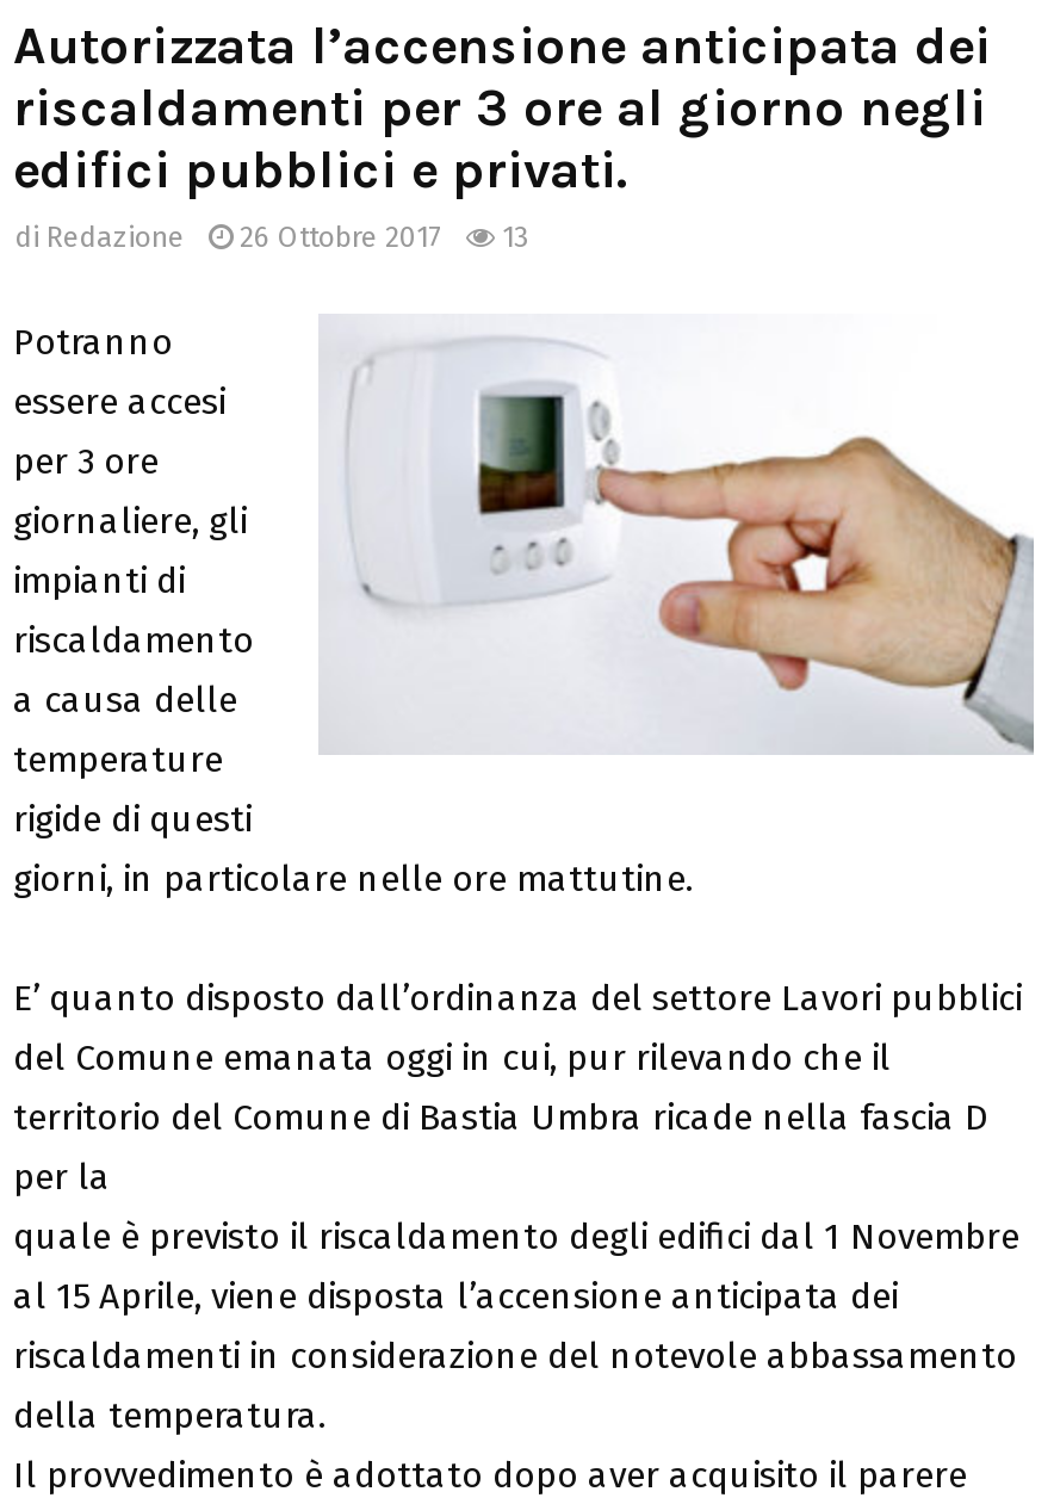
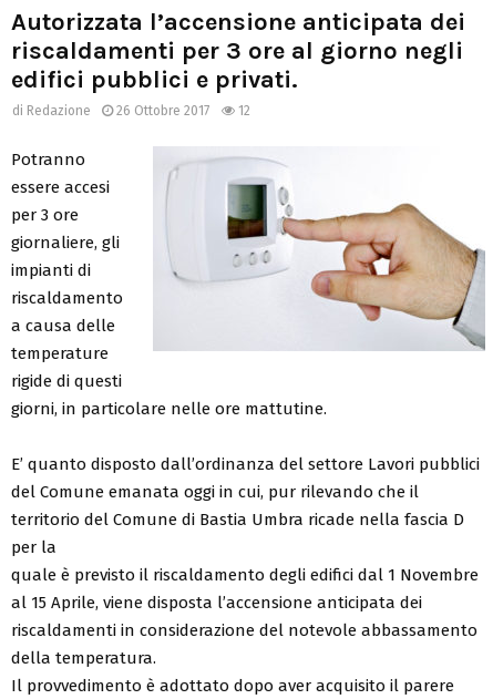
- di Redazione 26 Ottobre 2017 13
+ di Redazione 26 Ottobre 2017 12
